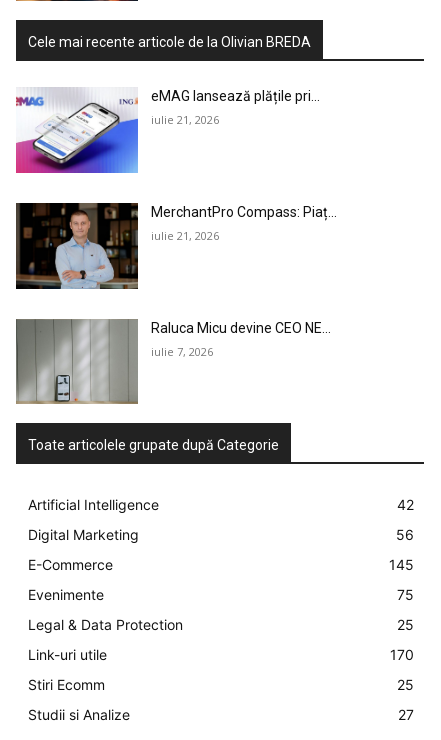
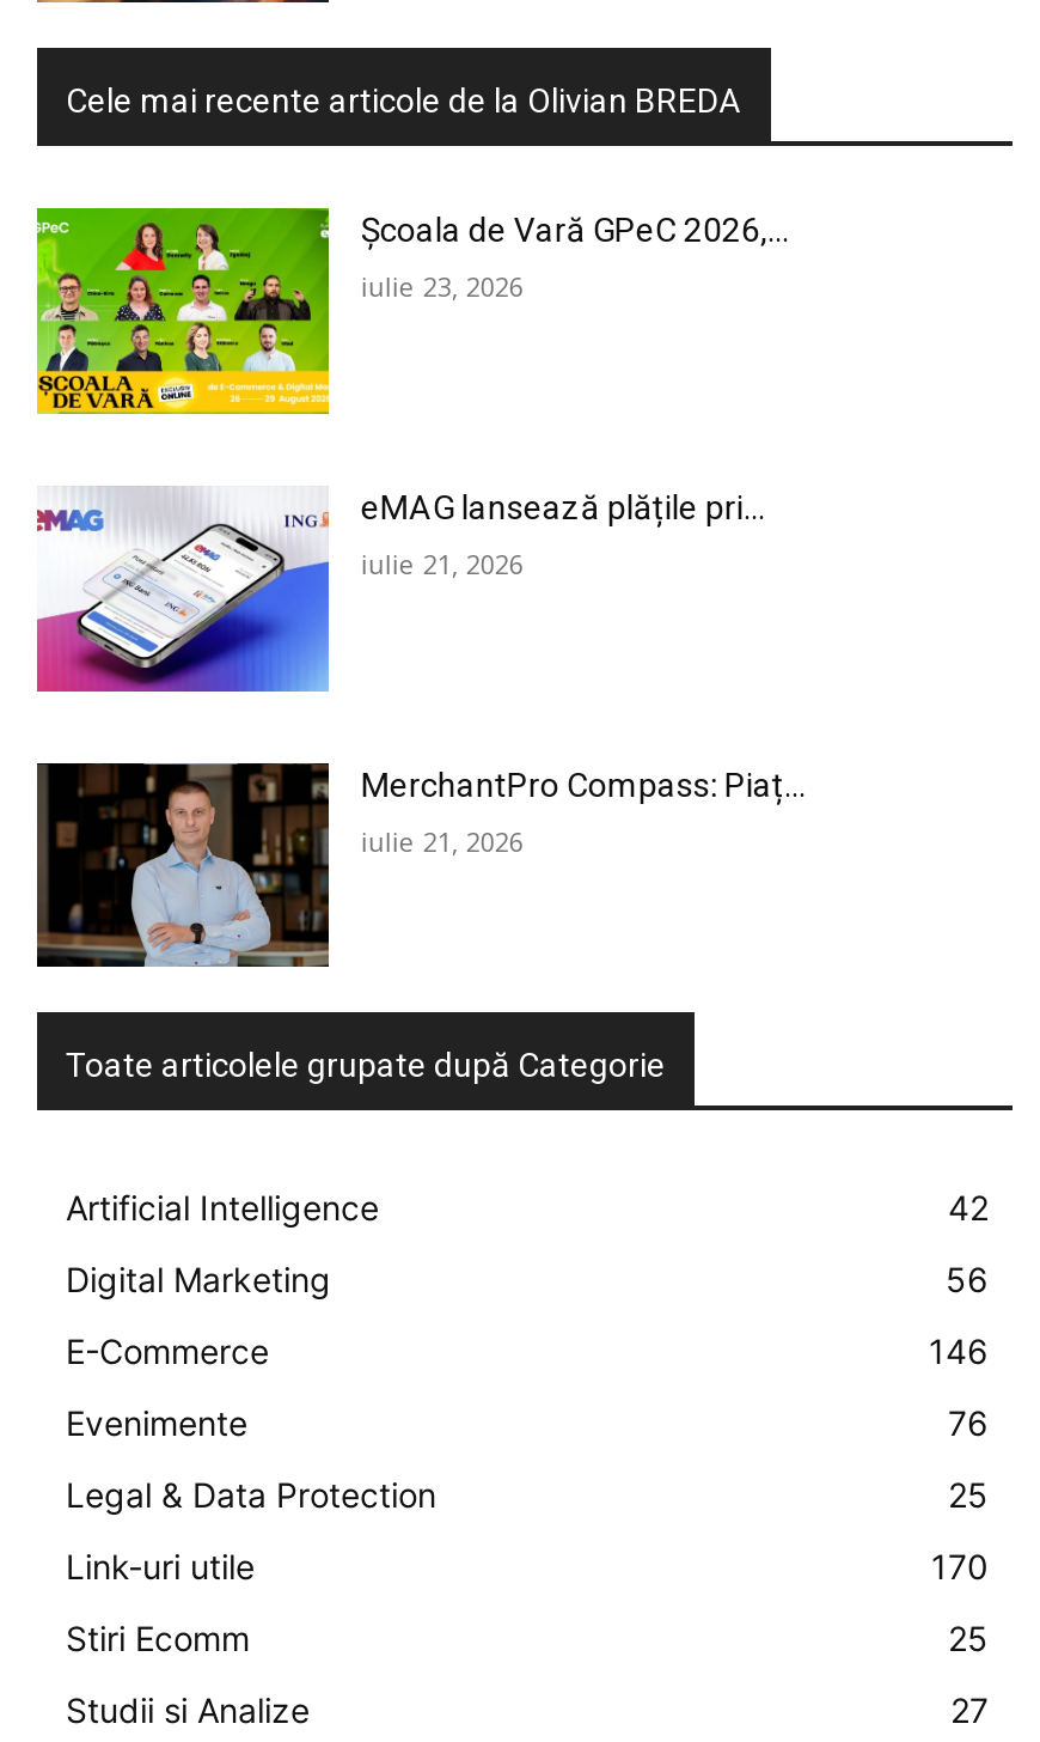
+ [image]
+ Școala de Vară GPeC 2026,...
+ iulie 23, 2026

moved down: [image] | eMAG lansează plățile pri... | iulie 21, 2026 | MerchantPro Compass: Piaț... | iulie 21, 2026

moved down: [image]

- [image]
- Raluca Micu devine CEO NE...
- iulie 7, 2026

- 145
+ 146

- 75
+ 76
